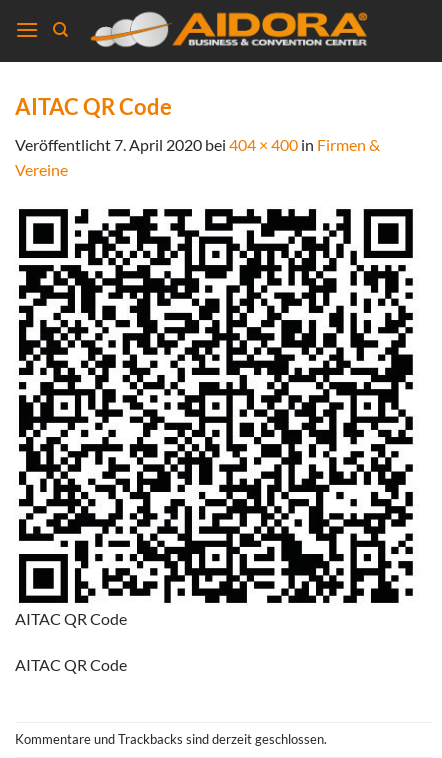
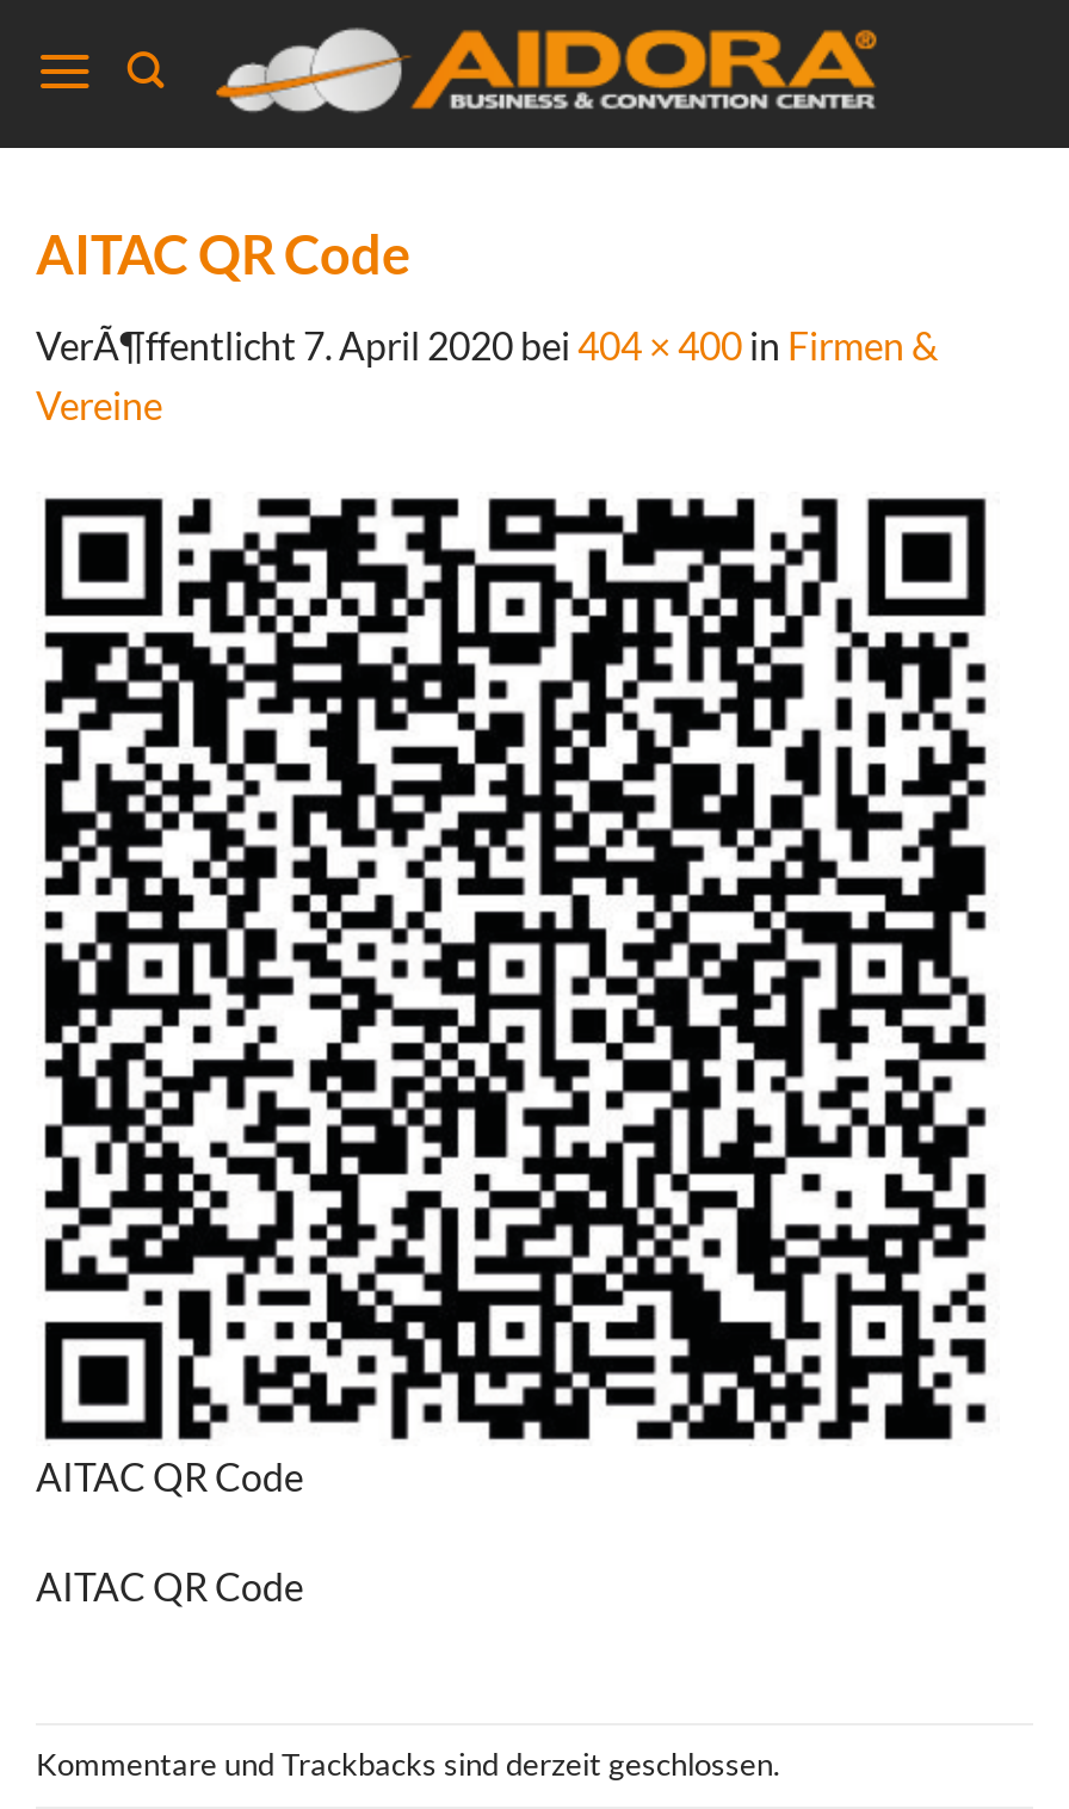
- Veröffentlicht 7. April 2020 bei 404 × 400 in Firmen &
+ VerÃ¶ffentlicht 7. April 2020 bei 404 × 400 in Firmen &
